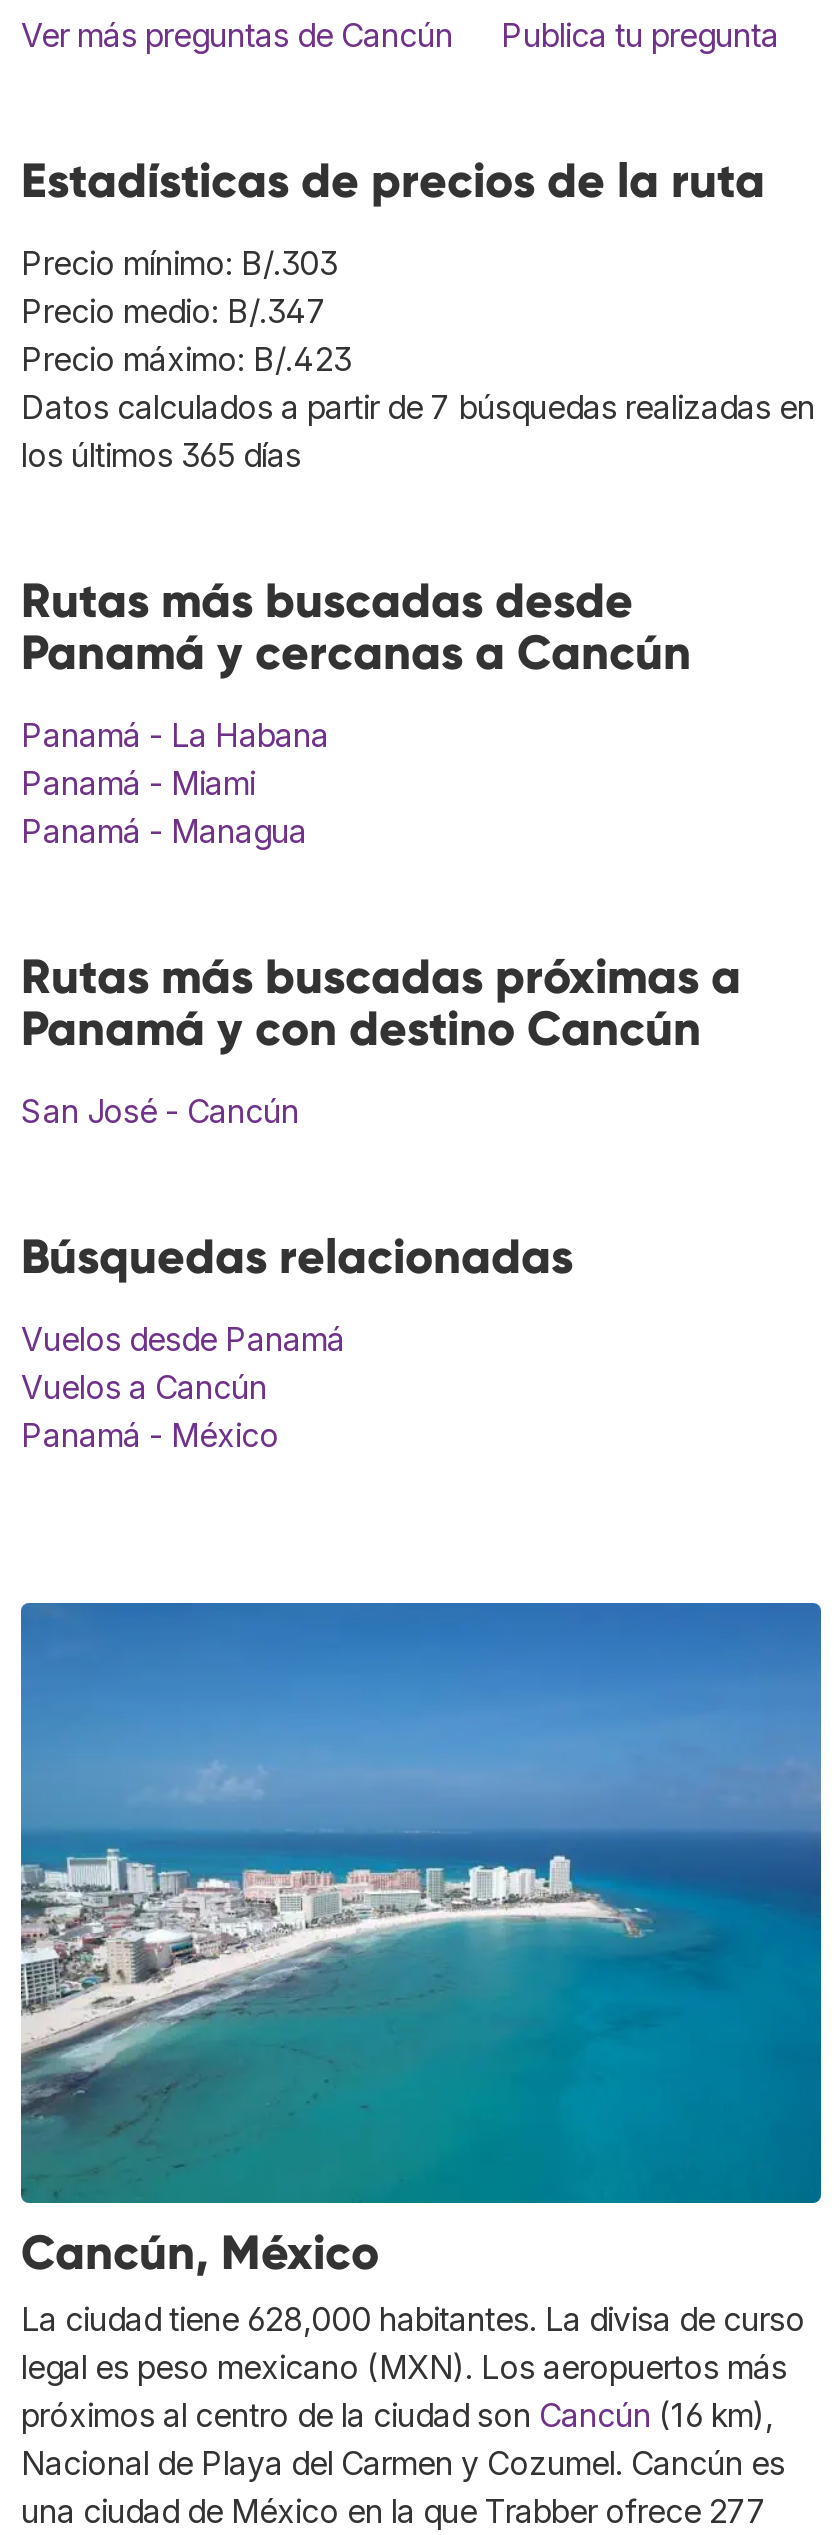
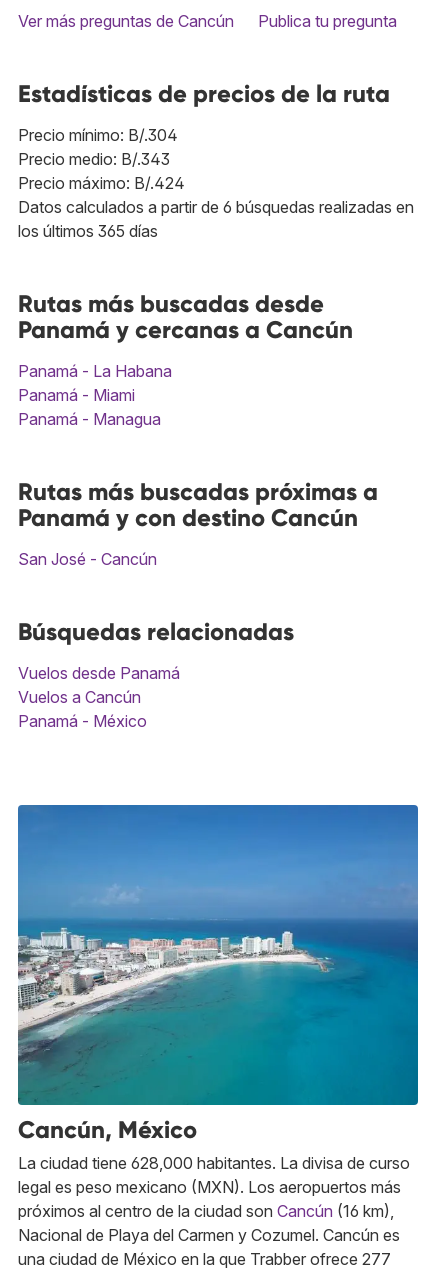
- Precio mínimo: B/.303
+ Precio mínimo: B/.304

- Precio medio: B/.347
+ Precio medio: B/.343

- Precio máximo: B/.423
+ Precio máximo: B/.424

- Datos calculados a partir de 7 búsquedas realizadas en
+ Datos calculados a partir de 6 búsquedas realizadas en
